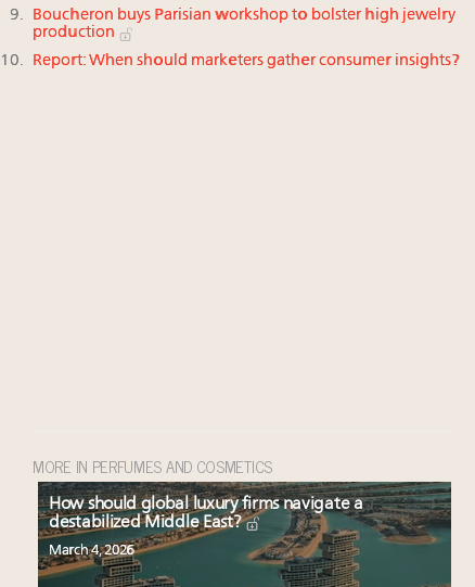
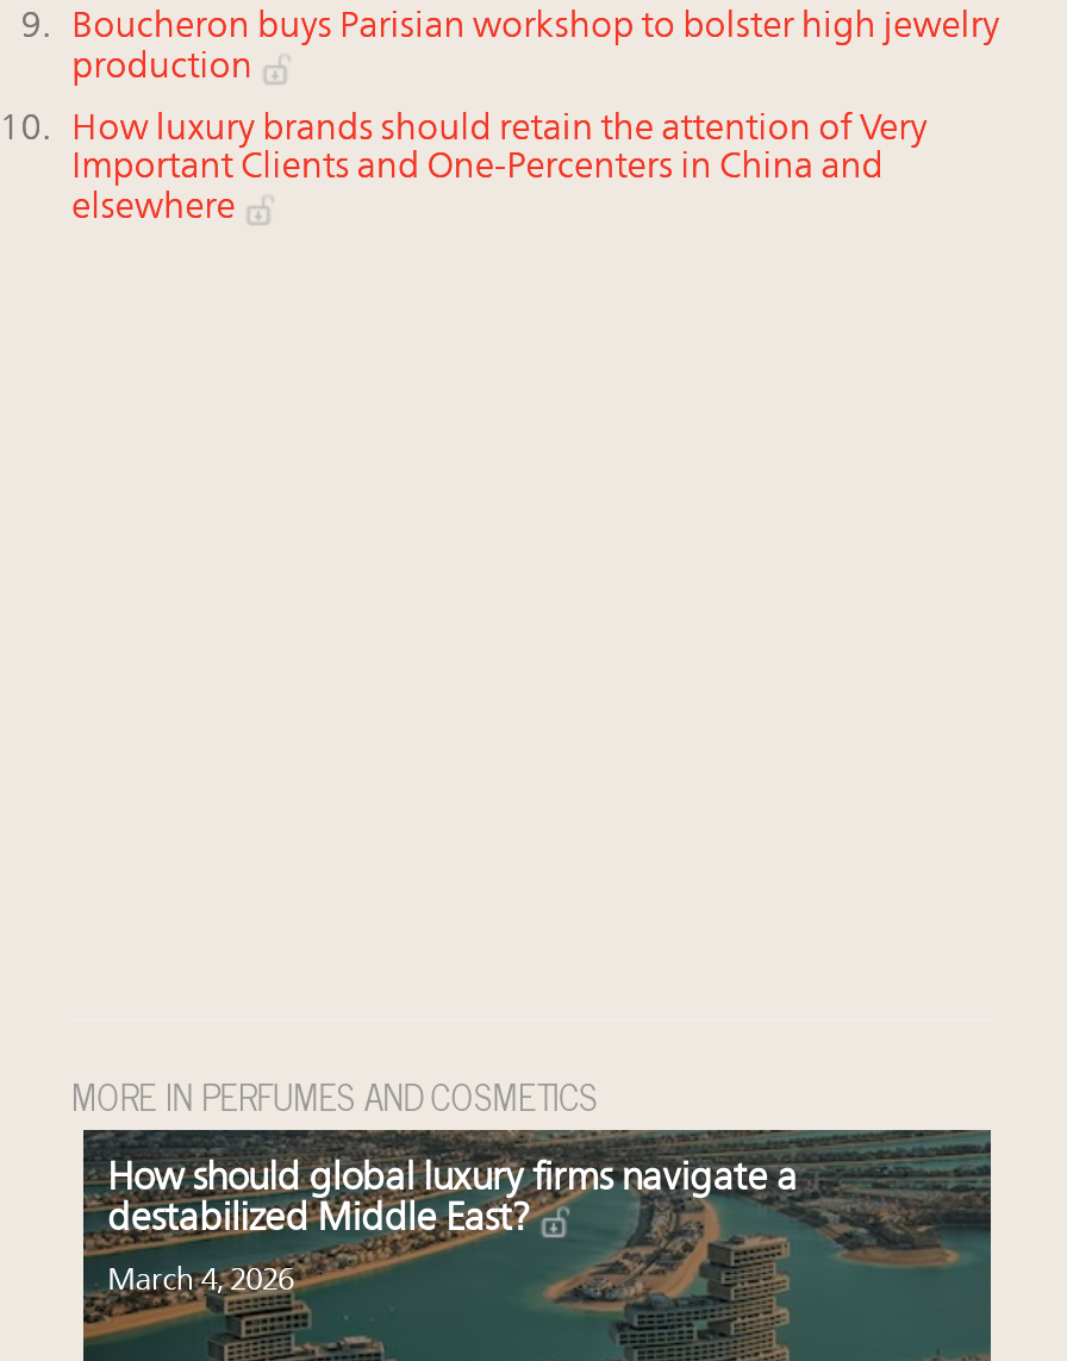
- Report: When should marketers gather consumer insights?
+ How luxury brands should retain the attention of Very
+ Important Clients and One-Percenters in China and
+ elsewhere
